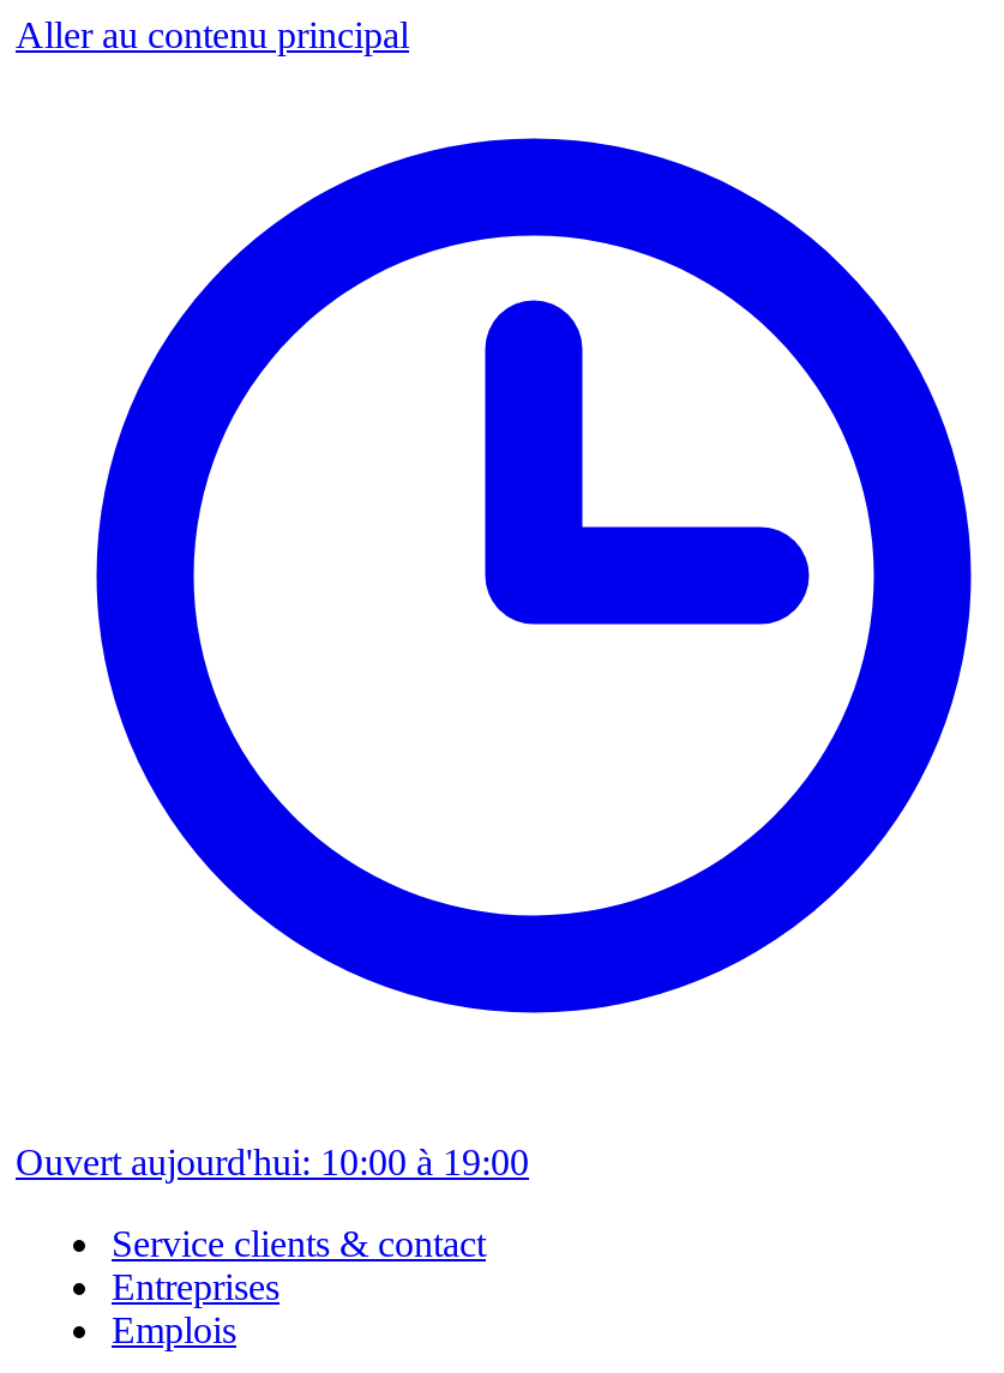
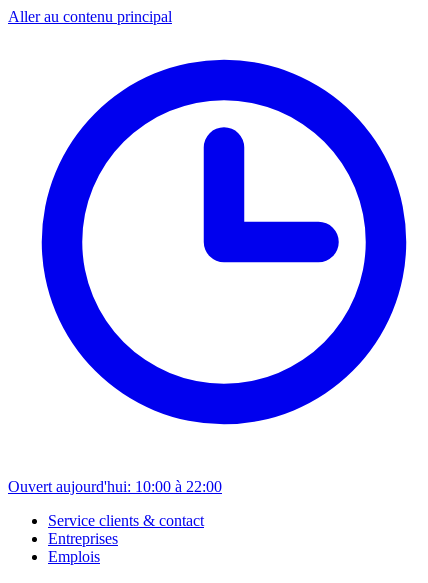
- Ouvert aujourd'hui: 10:00 à 19:00
+ Ouvert aujourd'hui: 10:00 à 22:00
